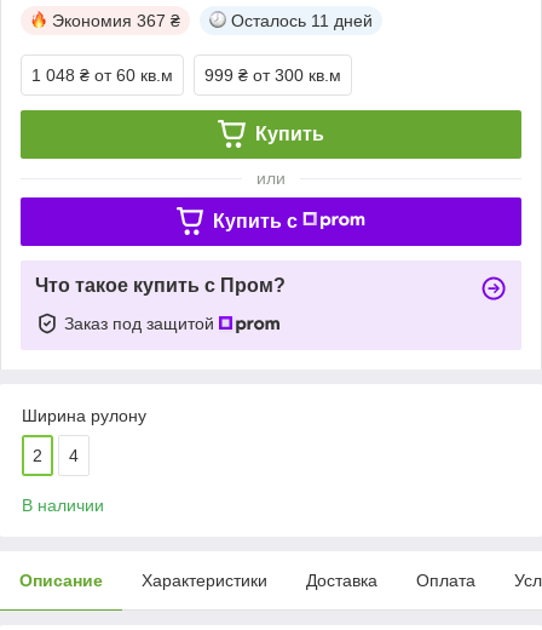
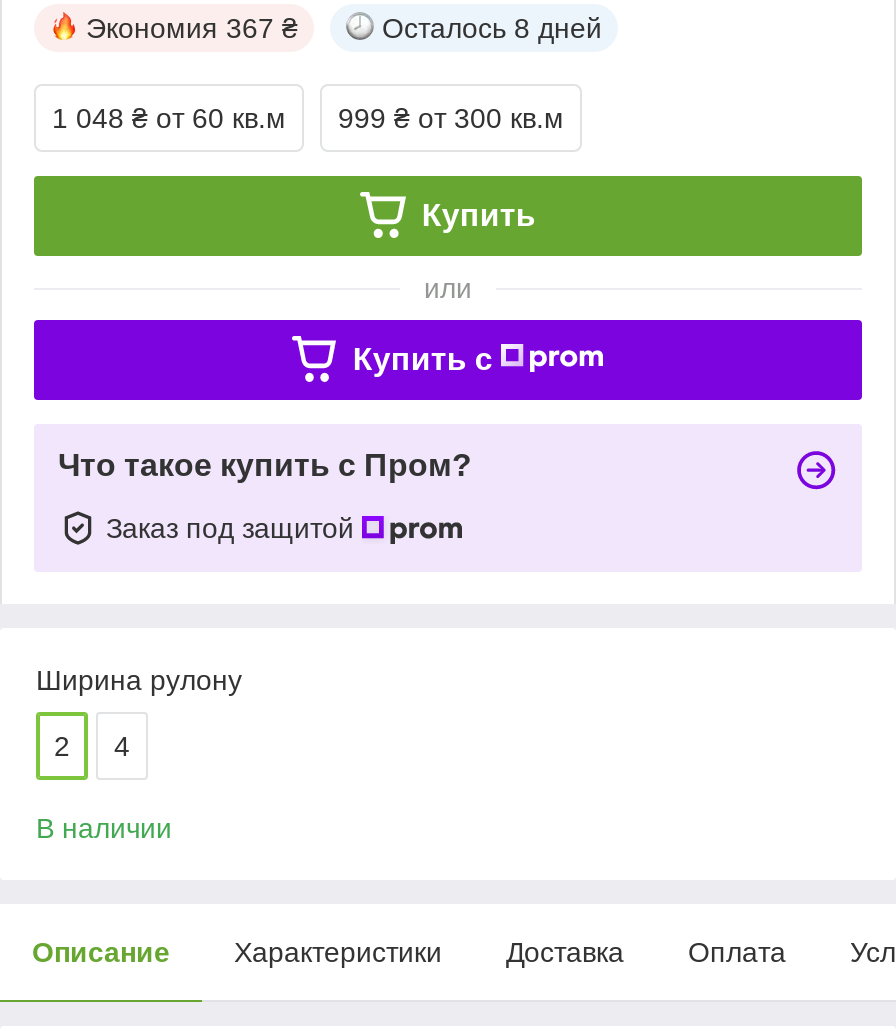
- Осталось 11 дней
+ Осталось 8 дней
